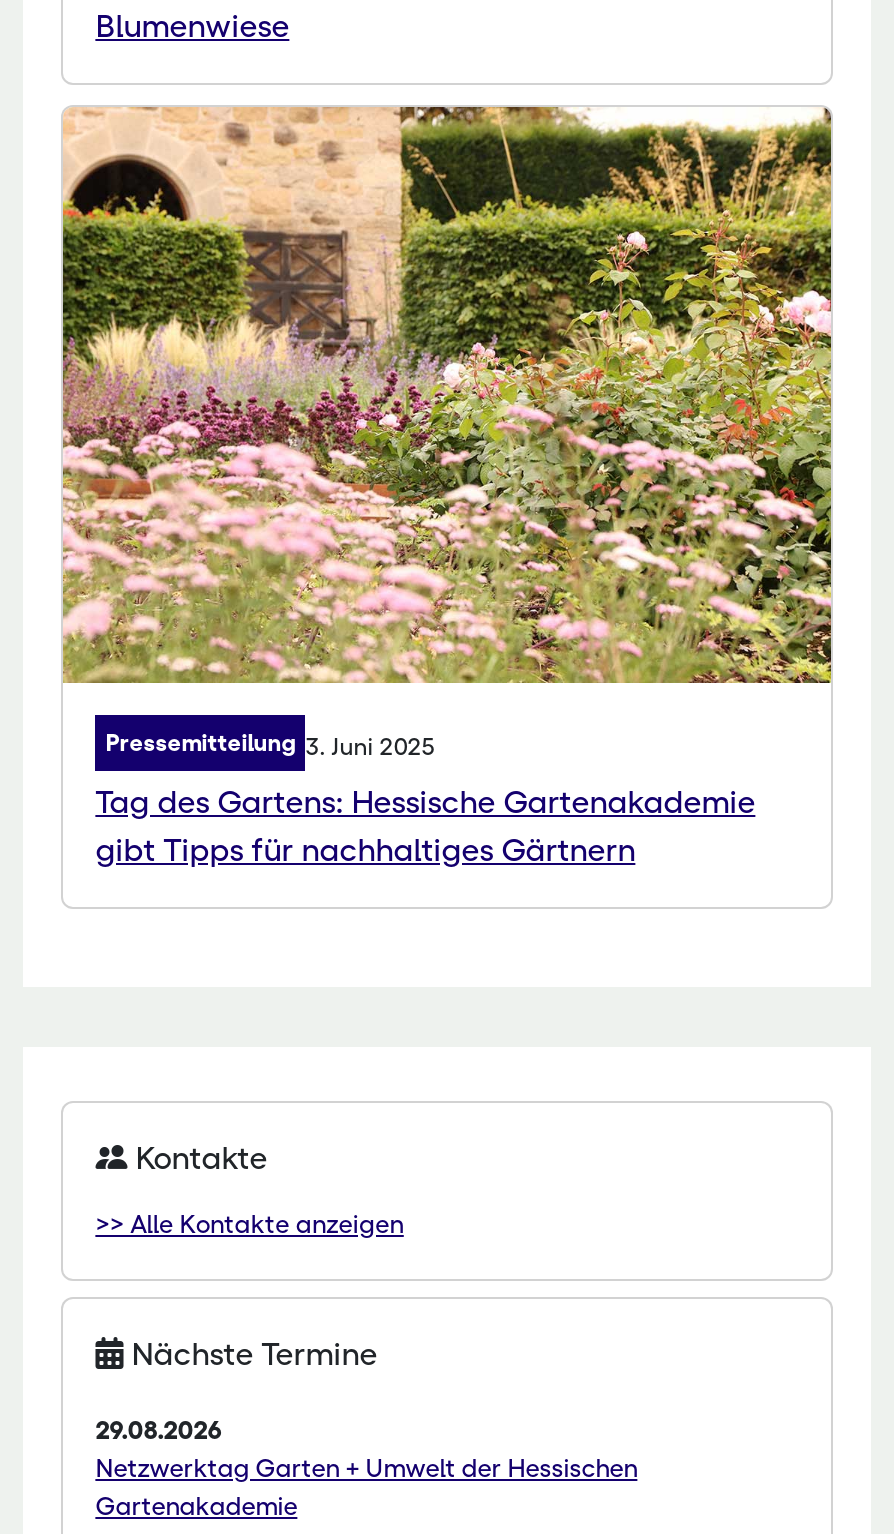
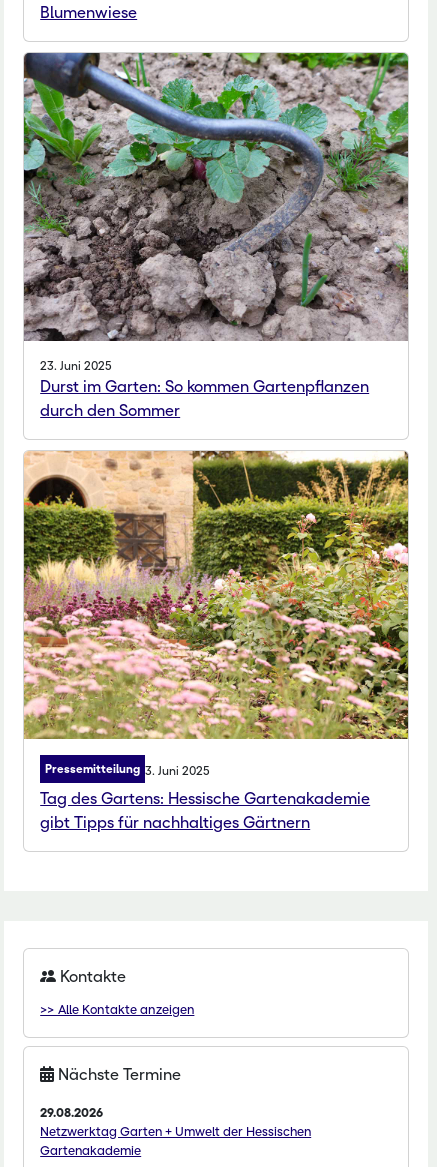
+ [image]
+ 23. Juni 2025
+ Durst im Garten: So kommen Gartenpflanzen
+ durch den Sommer
